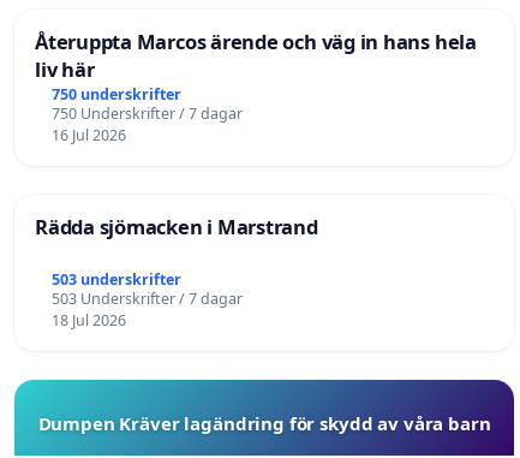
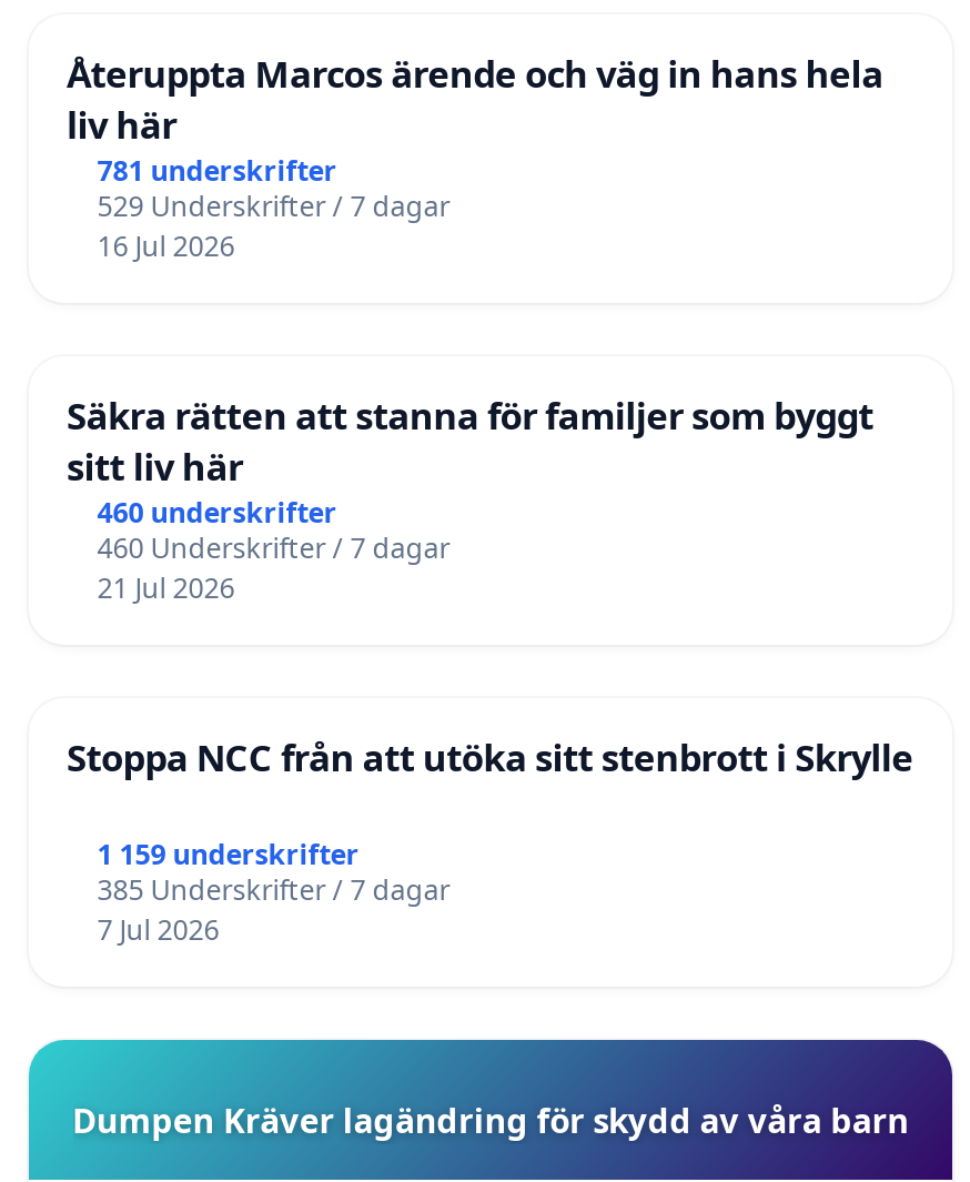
- 750 underskrifter
+ 781 underskrifter

- 750 Underskrifter / 7 dagar
+ 529 Underskrifter / 7 dagar

- Rädda sjömacken i Marstrand
- 503 underskrifter
- 503 Underskrifter / 7 dagar
- 18 Jul 2026
+ Säkra rätten att stanna för familjer som byggt
+ sitt liv här
+ 460 underskrifter
+ 460 Underskrifter / 7 dagar
+ 21 Jul 2026
+ Stoppa NCC från att utöka sitt stenbrott i Skrylle
+ 1 159 underskrifter
+ 385 Underskrifter / 7 dagar
+ 7 Jul 2026
